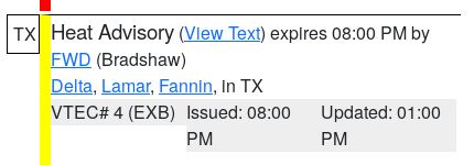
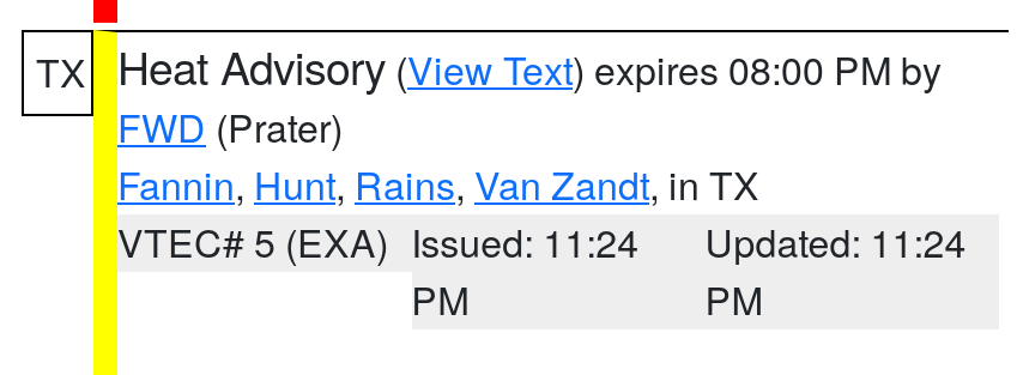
- FWD (Bradshaw)
- Delta, Lamar, Fannin, in TX
- VTEC# 4 (EXB) Issued: 08:00
+ FWD (Prater)
+ Fannin, Hunt, Rains, Van Zandt, in TX
+ VTEC# 5 (EXA) Issued: 11:24

- Updated: 01:00
+ Updated: 11:24
